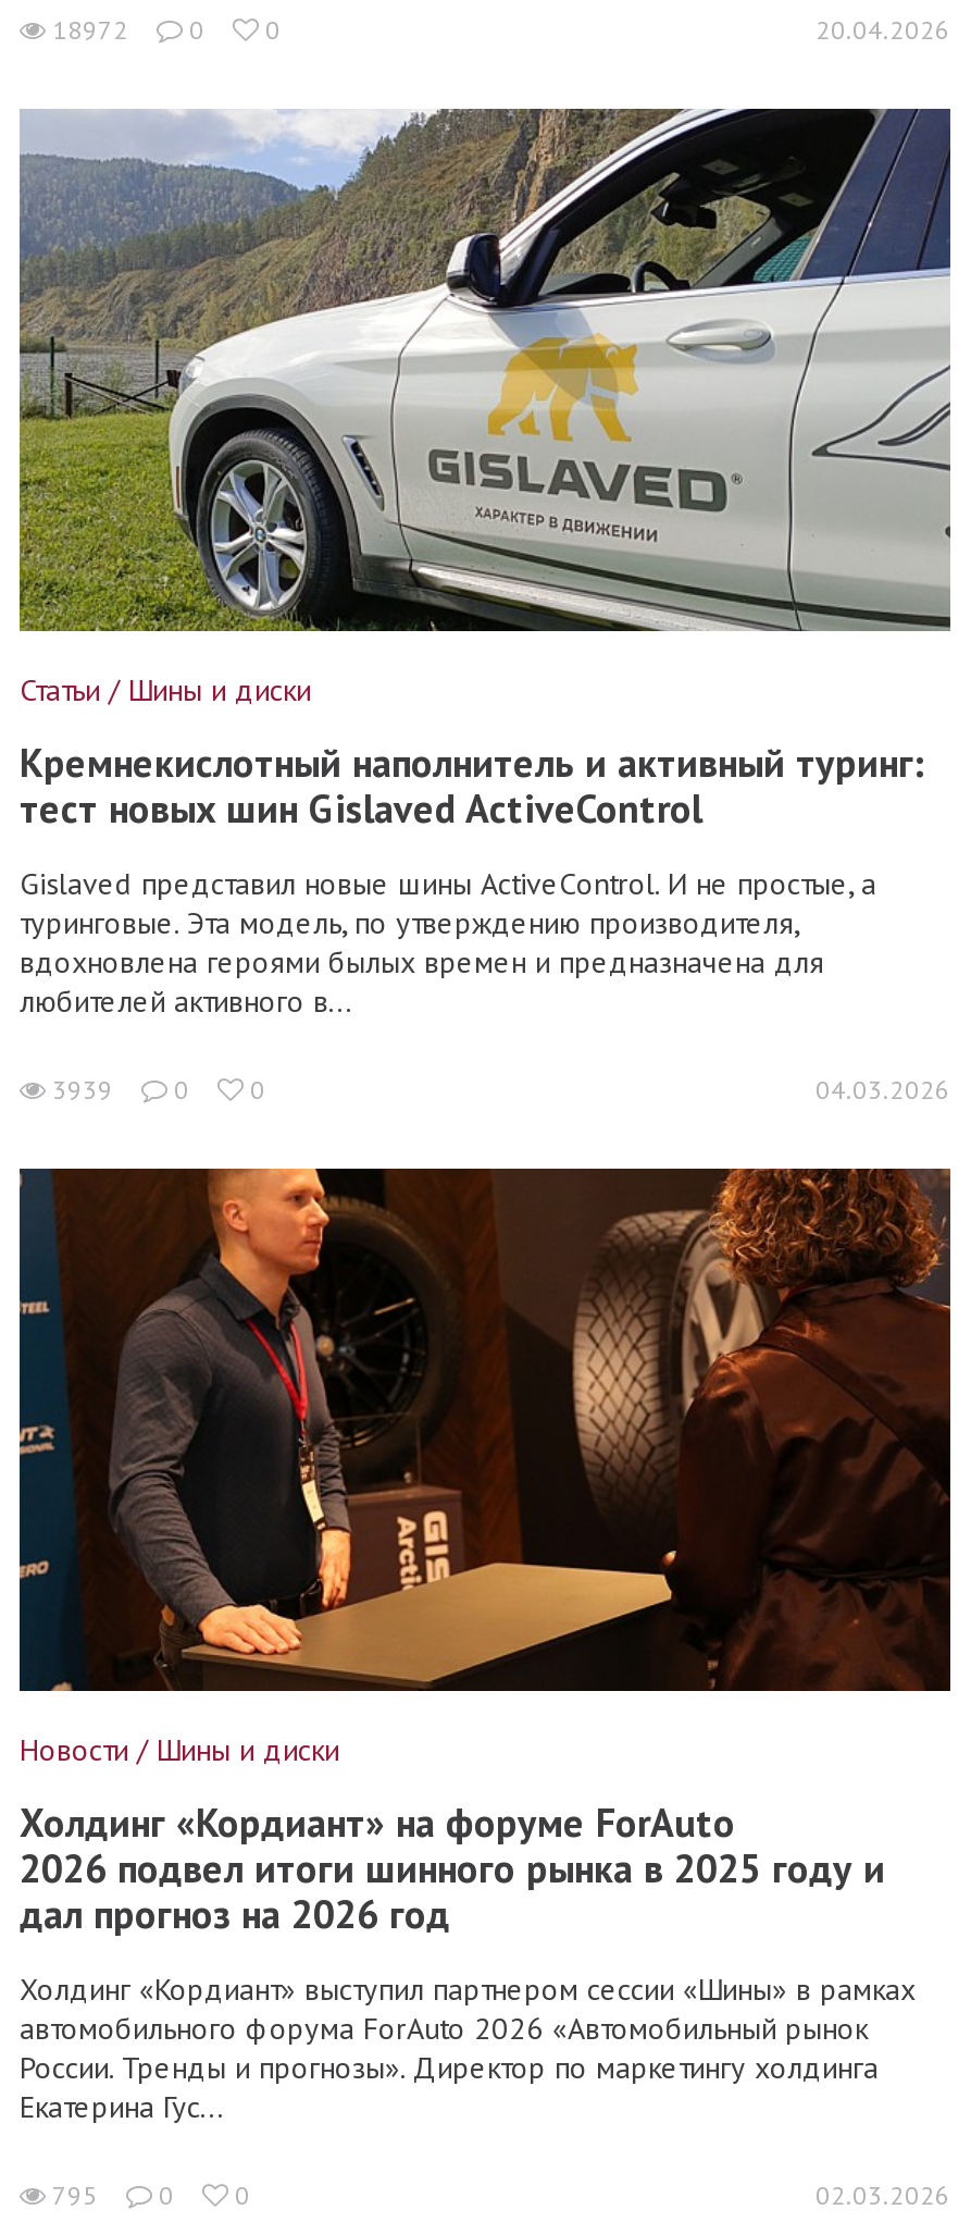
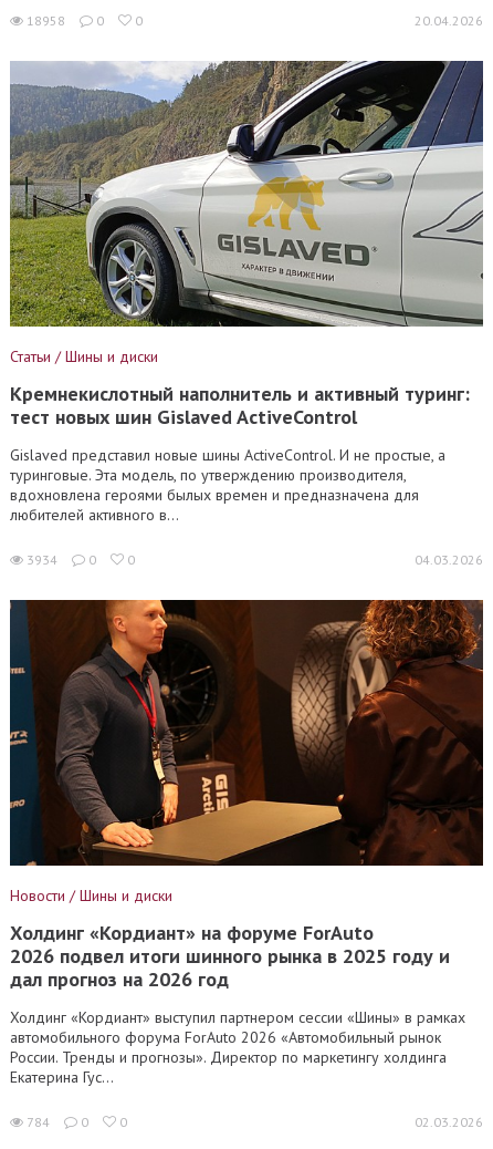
- 18972 0 0
+ 18958 0 0

- 3939 0 0
+ 3934 0 0

- 795 0 0
+ 784 0 0
